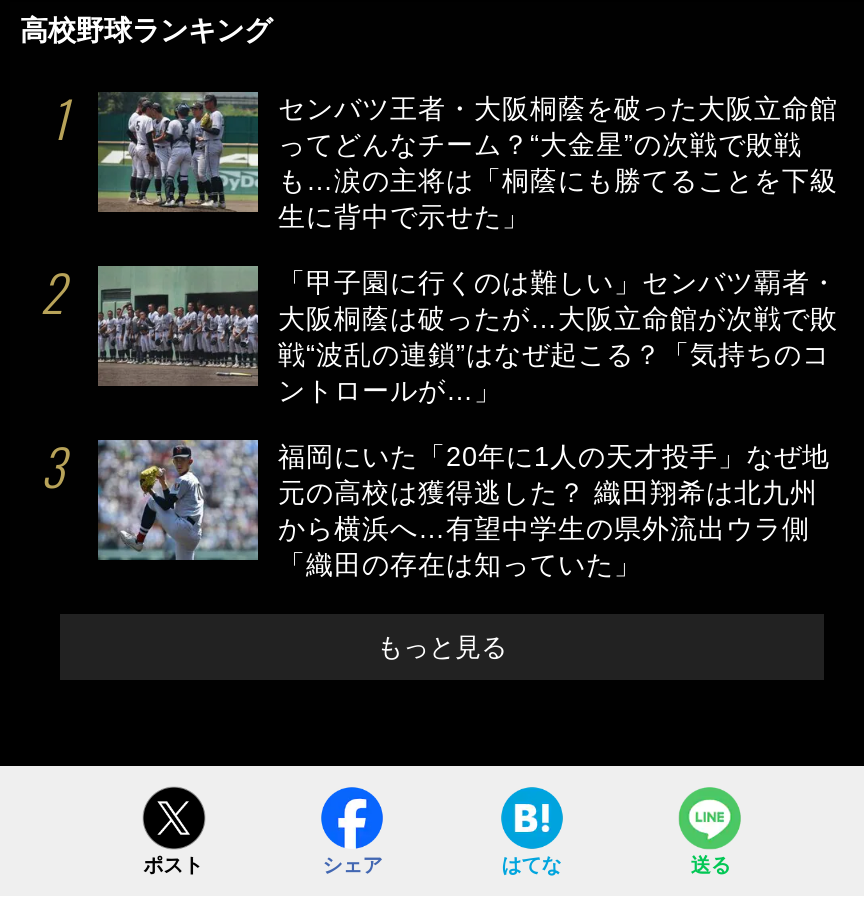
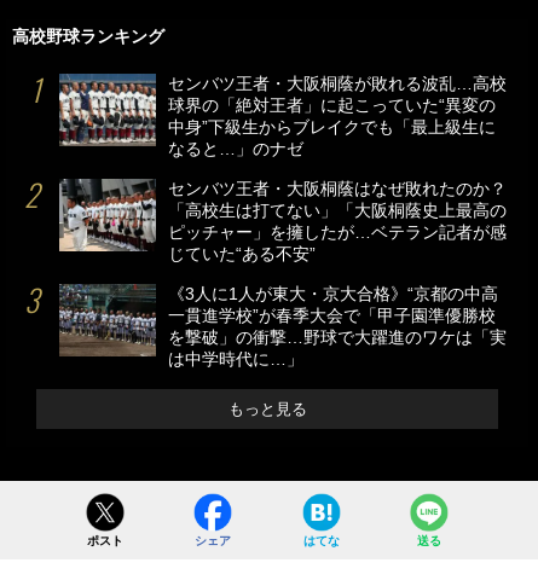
- [image]
- センバツ王者・大阪桐蔭を破った大阪立命館
- ってどんなチーム？“大金星”の次戦で敗戦
- も…涙の主将は「桐蔭にも勝てることを下級
- 生に背中で示せた」
+ [image]
+ センバツ王者・大阪桐蔭が敗れる波乱…高校
+ 球界の「絶対王者」に起こっていた“異変の
+ 中身”下級生からブレイクでも「最上級生に
+ なると…」のナゼ

- [image]
- 「甲子園に行くのは難しい」センバツ覇者・
- 大阪桐蔭は破ったが…大阪立命館が次戦で敗
- 戦“波乱の連鎖”はなぜ起こる？「気持ちのコ
- ントロールが…」
+ [image]
+ センバツ王者・大阪桐蔭はなぜ敗れたのか？
+ 「高校生は打てない」「大阪桐蔭史上最高の
+ ピッチャー」を擁したが…ベテラン記者が感
+ じていた“ある不安”

- [image]
- 福岡にいた「20年に1人の天才投手」なぜ地
- 元の高校は獲得逃した？ 織田翔希は北九州
- から横浜へ…有望中学生の県外流出ウラ側
- 「織田の存在は知っていた」
+ [image]
+ 《3人に1人が東大・京大合格》“京都の中高
+ 一貫進学校”が春季大会で「甲子園準優勝校
+ を撃破」の衝撃…野球で大躍進のワケは「実
+ は中学時代に…」
